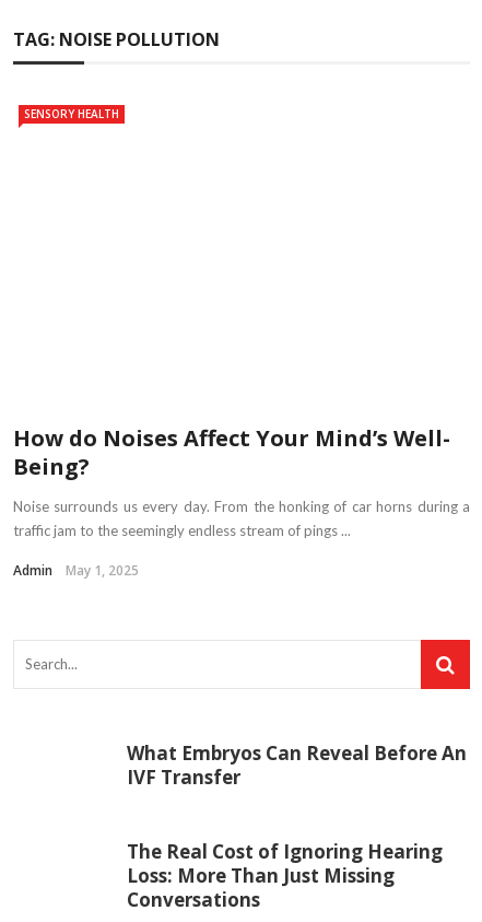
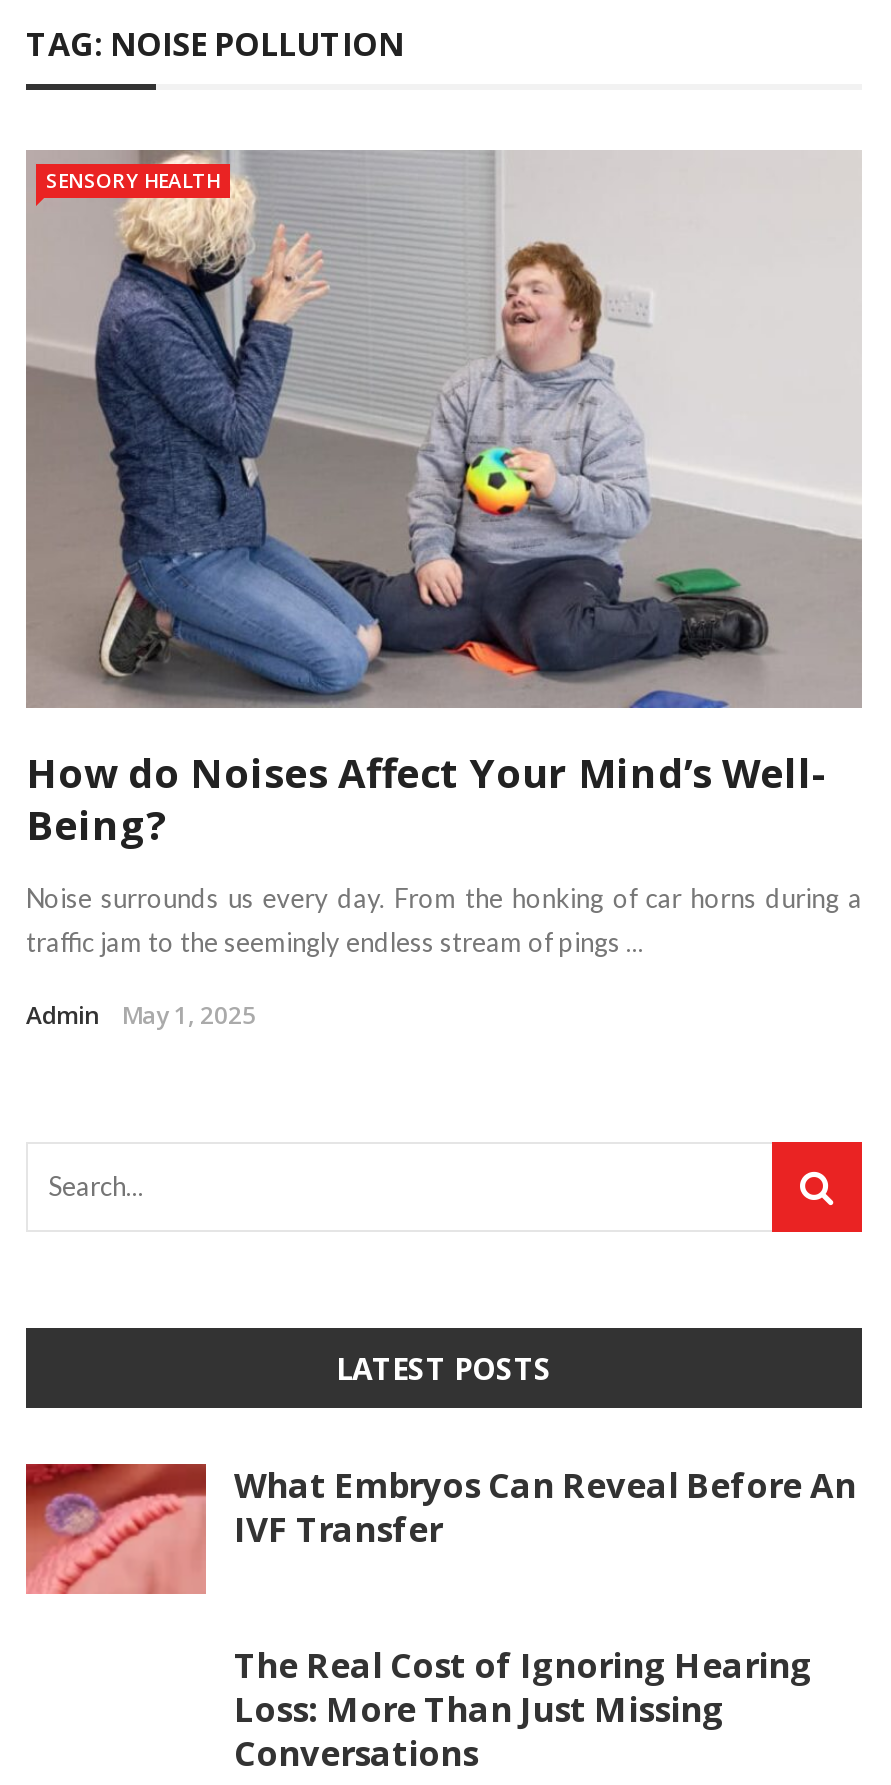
+ [image]

+ LATEST POSTS

+ [image]
